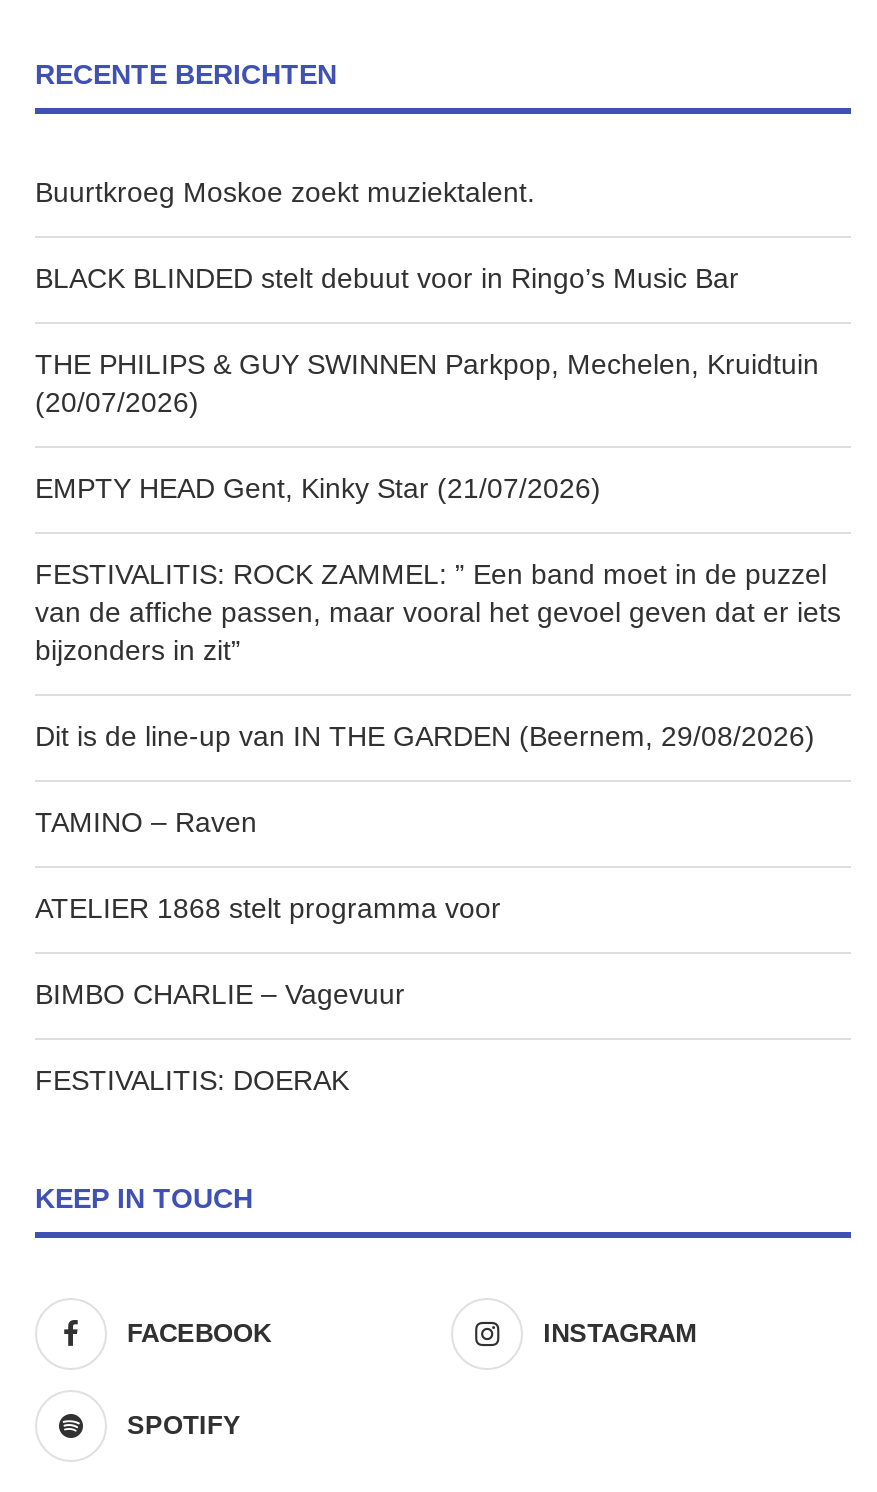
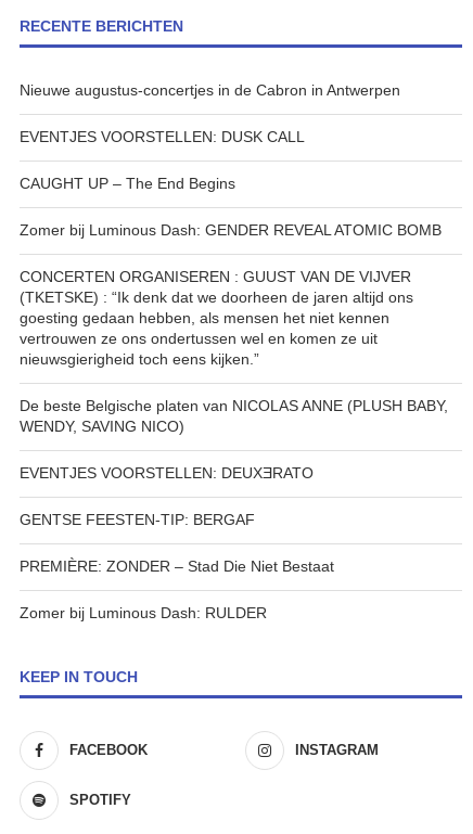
- Buurtkroeg Moskoe zoekt muziektalent.
+ Nieuwe augustus-concertjes in de Cabron in Antwerpen

- BLACK BLINDED stelt debuut voor in Ringo’s Music Bar
+ EVENTJES VOORSTELLEN: DUSK CALL

- THE PHILIPS & GUY SWINNEN Parkpop, Mechelen, Kruidtuin
- (20/07/2026)
+ CAUGHT UP – The End Begins

- EMPTY HEAD Gent, Kinky Star (21/07/2026)
+ Zomer bij Luminous Dash: GENDER REVEAL ATOMIC BOMB

- FESTIVALITIS: ROCK ZAMMEL: ” Een band moet in de puzzel
- van de affiche passen, maar vooral het gevoel geven dat er iets
- bijzonders in zit”
+ CONCERTEN ORGANISEREN : GUUST VAN DE VIJVER
+ (TKETSKE) : “Ik denk dat we doorheen de jaren altijd ons
+ goesting gedaan hebben, als mensen het niet kennen
+ vertrouwen ze ons ondertussen wel en komen ze uit
+ nieuwsgierigheid toch eens kijken.”

- Dit is de line-up van IN THE GARDEN (Beernem, 29/08/2026)
+ De beste Belgische platen van NICOLAS ANNE (PLUSH BABY,
+ WENDY, SAVING NICO)

- TAMINO – Raven
+ EVENTJES VOORSTELLEN: DEUXƎRATO

- ATELIER 1868 stelt programma voor
+ GENTSE FEESTEN-TIP: BERGAF

- BIMBO CHARLIE – Vagevuur
+ PREMIÈRE: ZONDER – Stad Die Niet Bestaat

- FESTIVALITIS: DOERAK
+ Zomer bij Luminous Dash: RULDER
